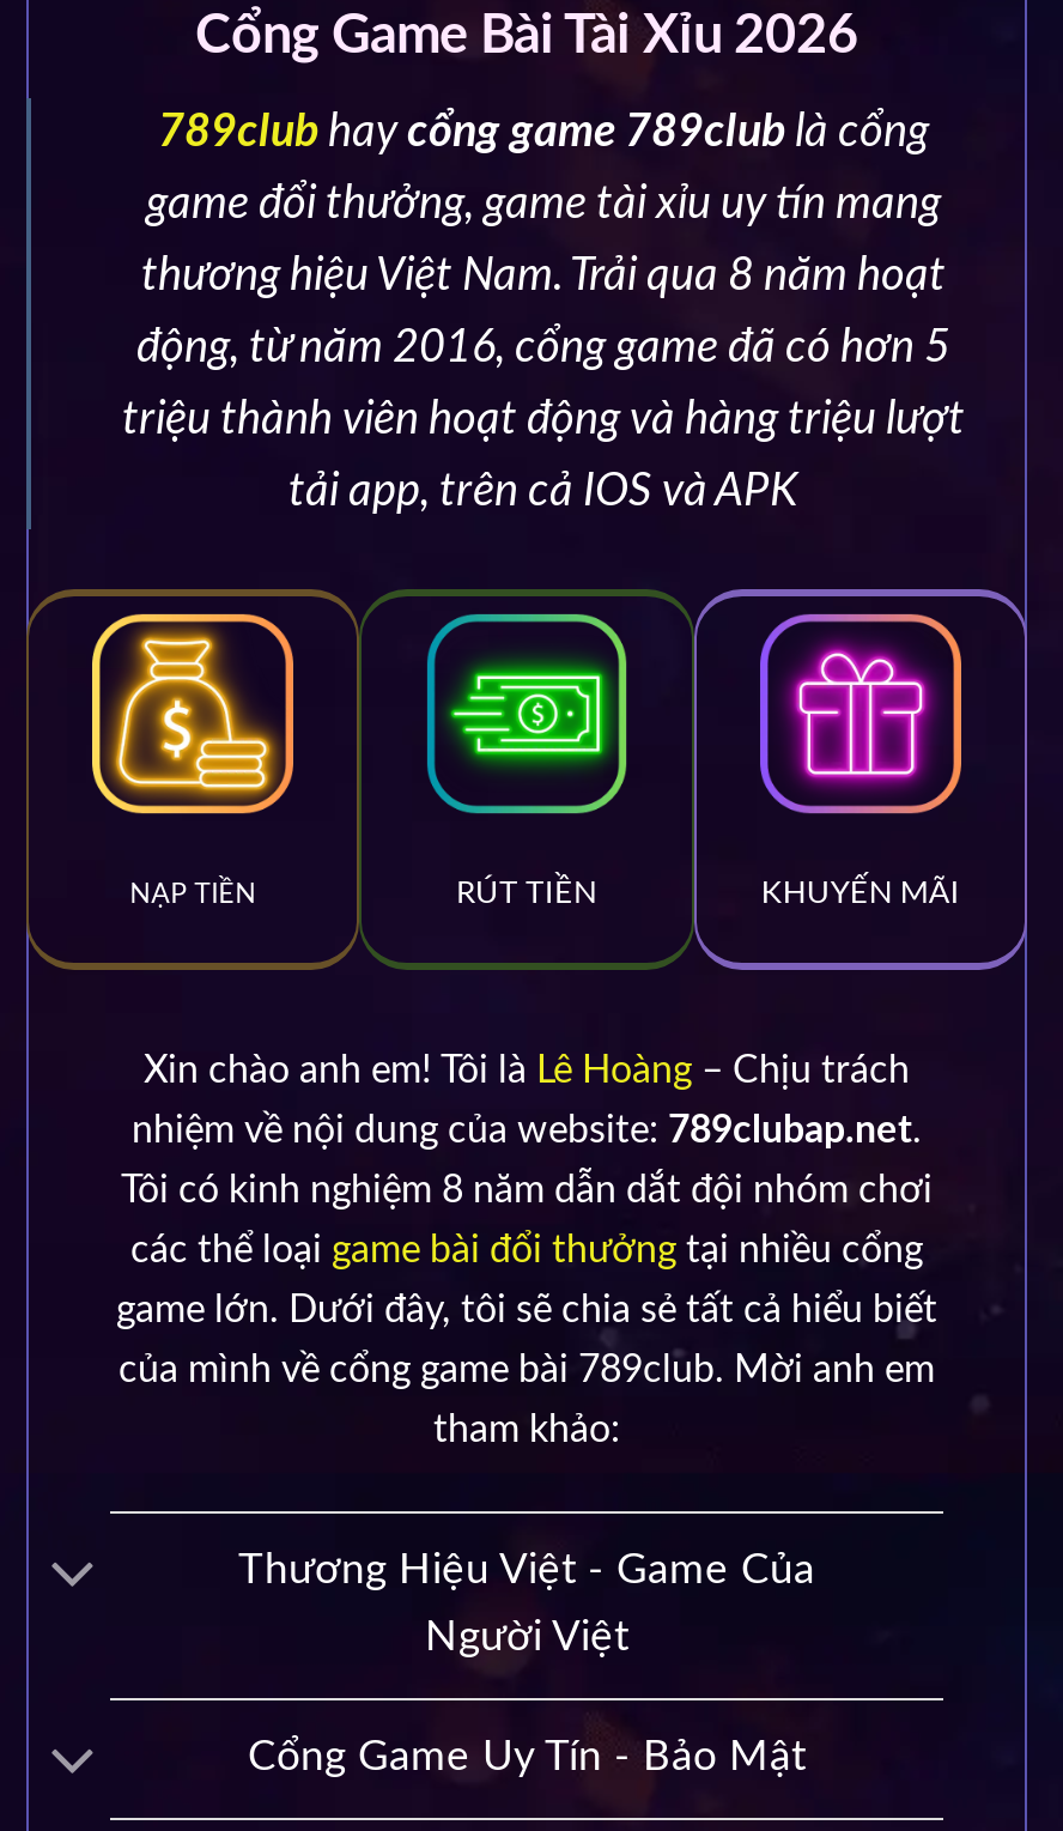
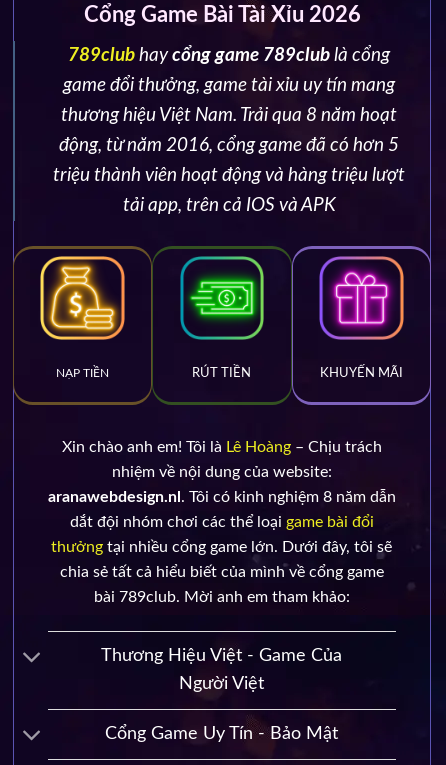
- nhiệm về nội dung của website: 789clubap.net.
+ nhiệm về nội dung của website:

- Tôi có kinh nghiệm 8 năm dẫn dắt đội nhóm chơi
+ aranawebdesign.nl. Tôi có kinh nghiệm 8 năm dẫn

- các thể loại game bài đổi thưởng tại nhiều cổng
+ dắt đội nhóm chơi các thể loại game bài đổi

- game lớn. Dưới đây, tôi sẽ chia sẻ tất cả hiểu biết
+ thưởng tại nhiều cổng game lớn. Dưới đây, tôi sẽ

- của mình về cổng game bài 789club. Mời anh em
+ chia sẻ tất cả hiểu biết của mình về cổng game

- tham khảo:
+ bài 789club. Mời anh em tham khảo:
